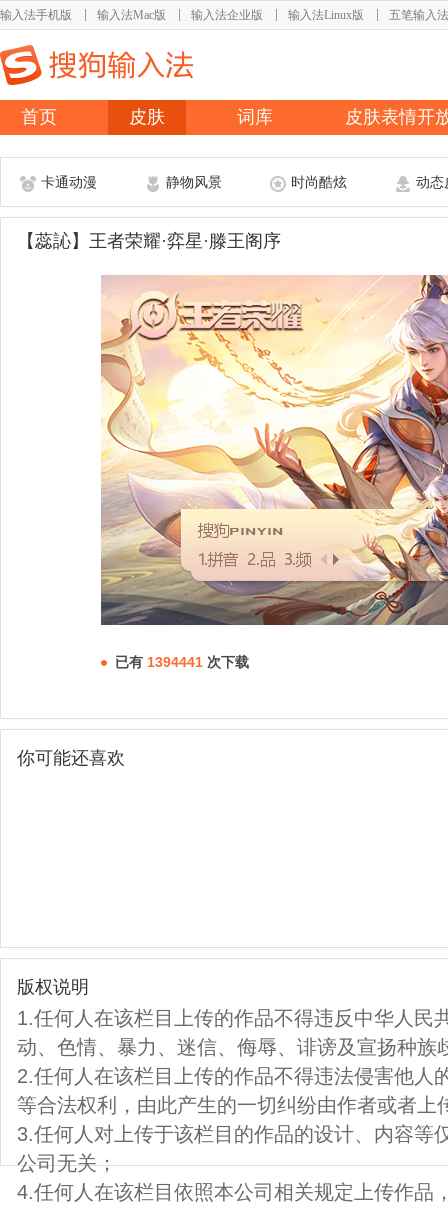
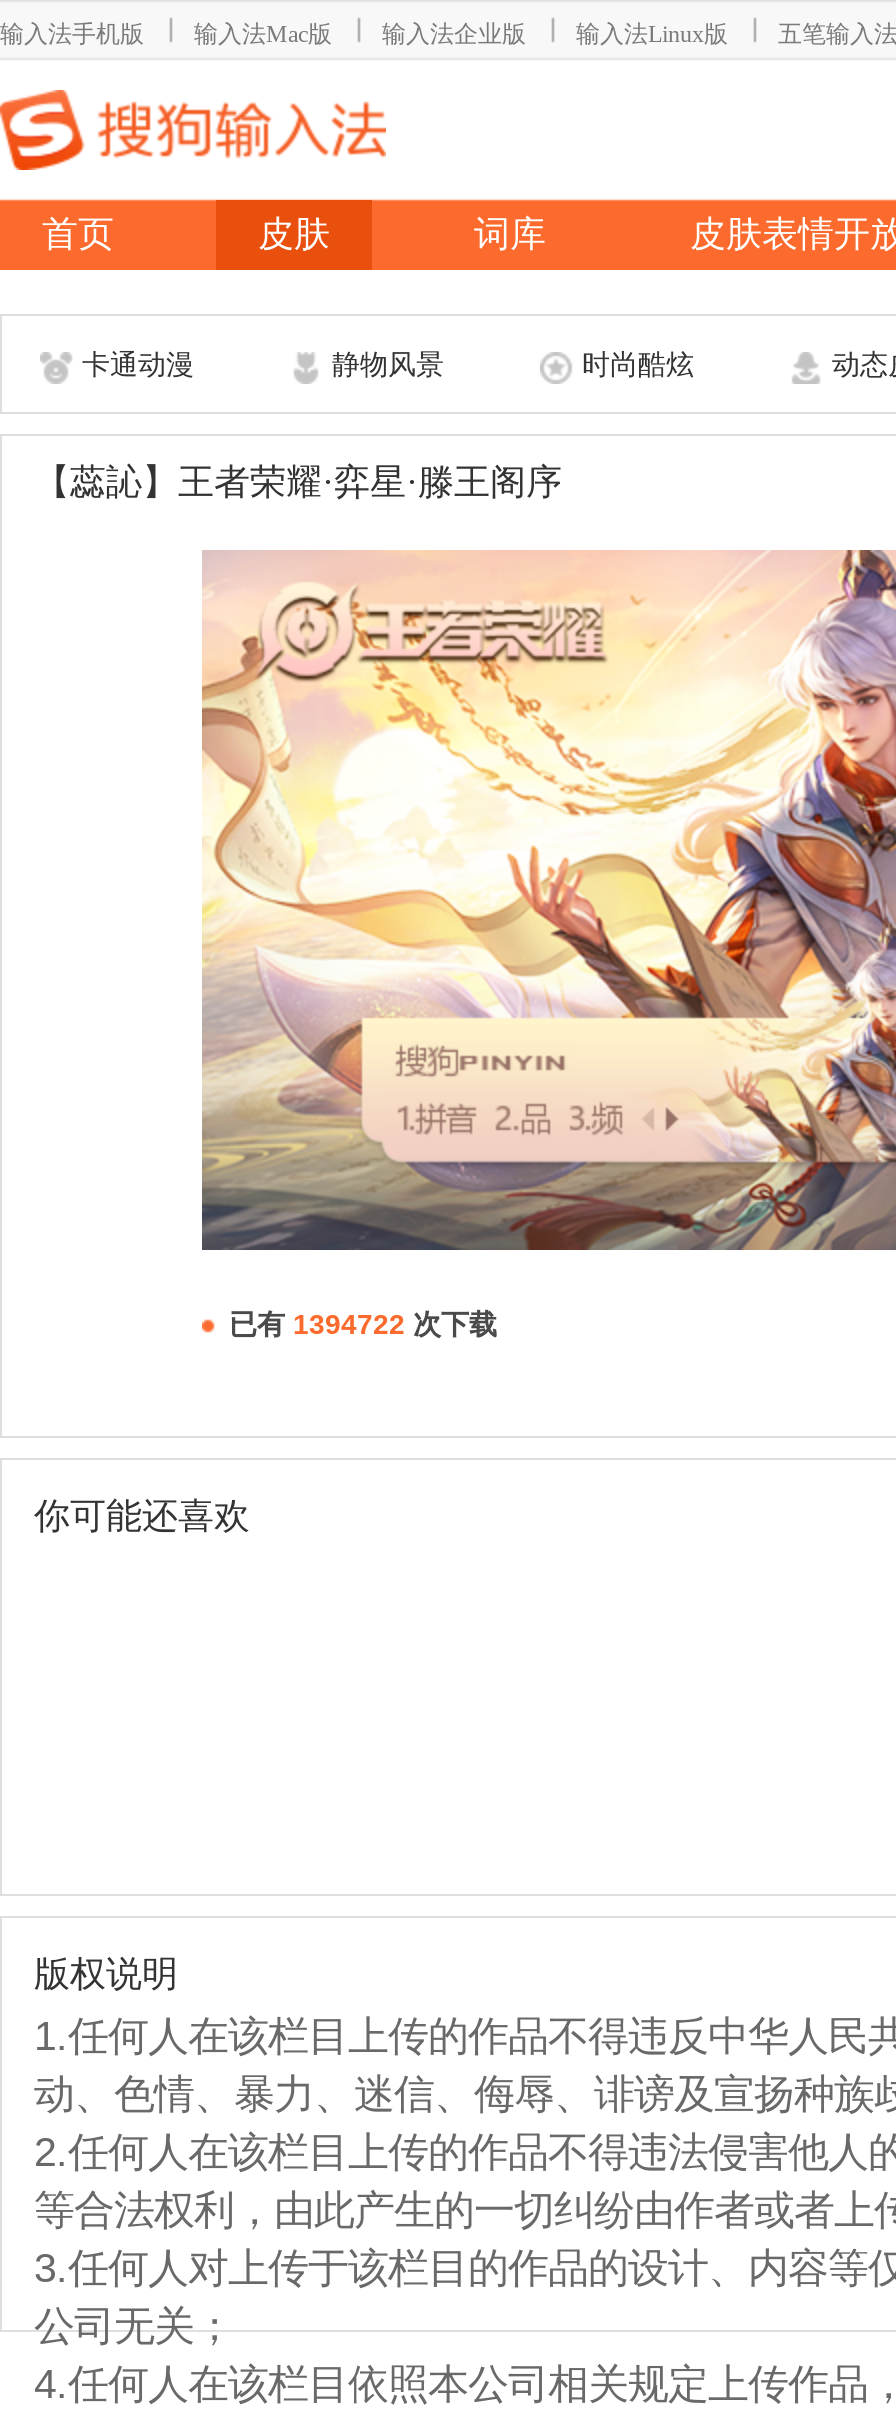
- 已有1394441次下载
+ 已有1394722次下载
